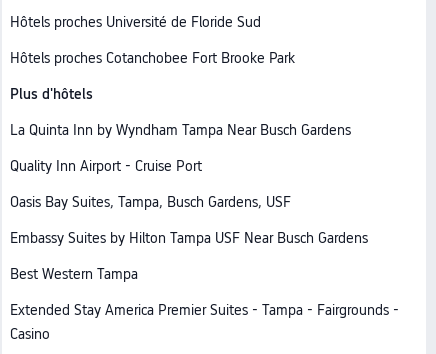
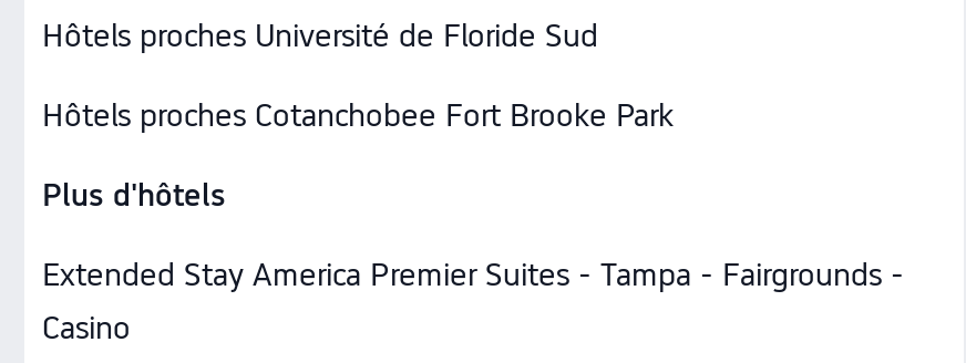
- La Quinta Inn by Wyndham Tampa Near Busch Gardens
- Quality Inn Airport - Cruise Port
- Oasis Bay Suites, Tampa, Busch Gardens, USF
- Embassy Suites by Hilton Tampa USF Near Busch Gardens
- Best Western Tampa
